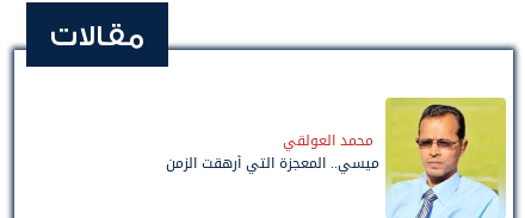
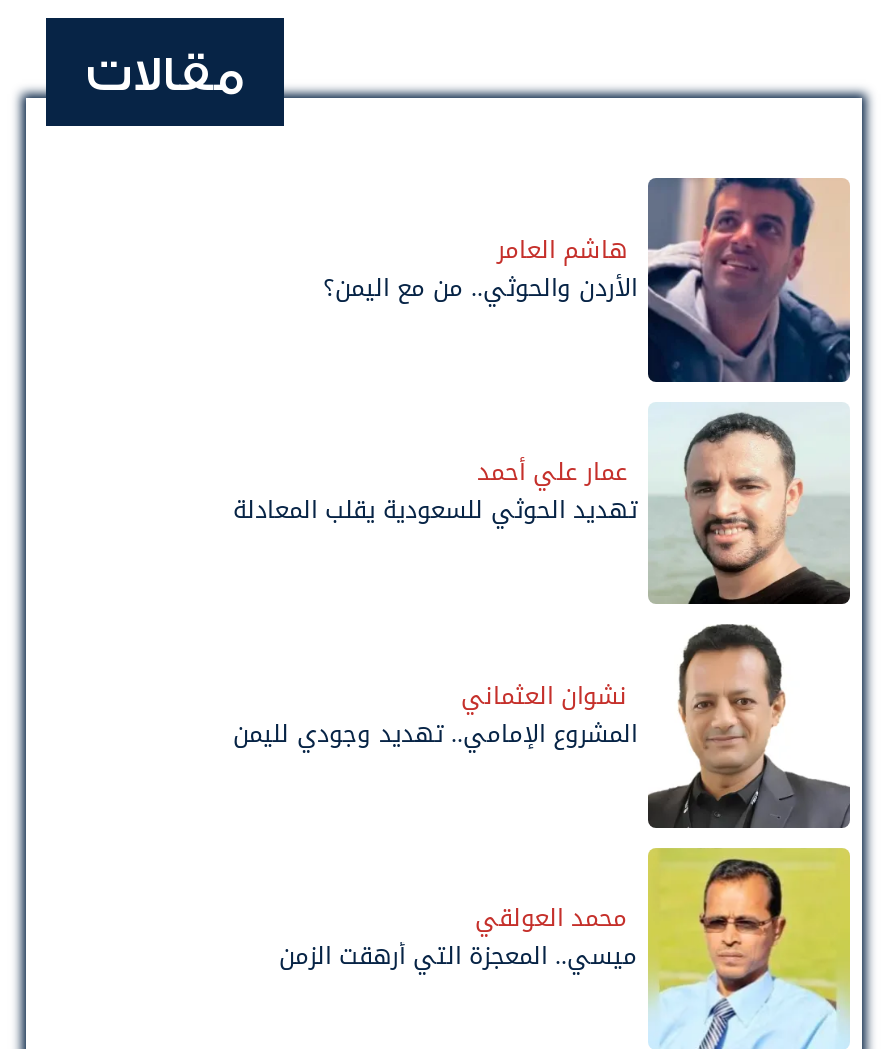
+ [image]
+ عمار علي أحمد
+ تهديد الحوثي للسعودية يقلب المعادلة

+ [image]
+ نشوان العثماني
+ المشروع الإمامي.. تهديد وجودي لليمن

+ [image]
+ هاشم العامر
+ الأردن والحوثي.. من مع اليمن؟
